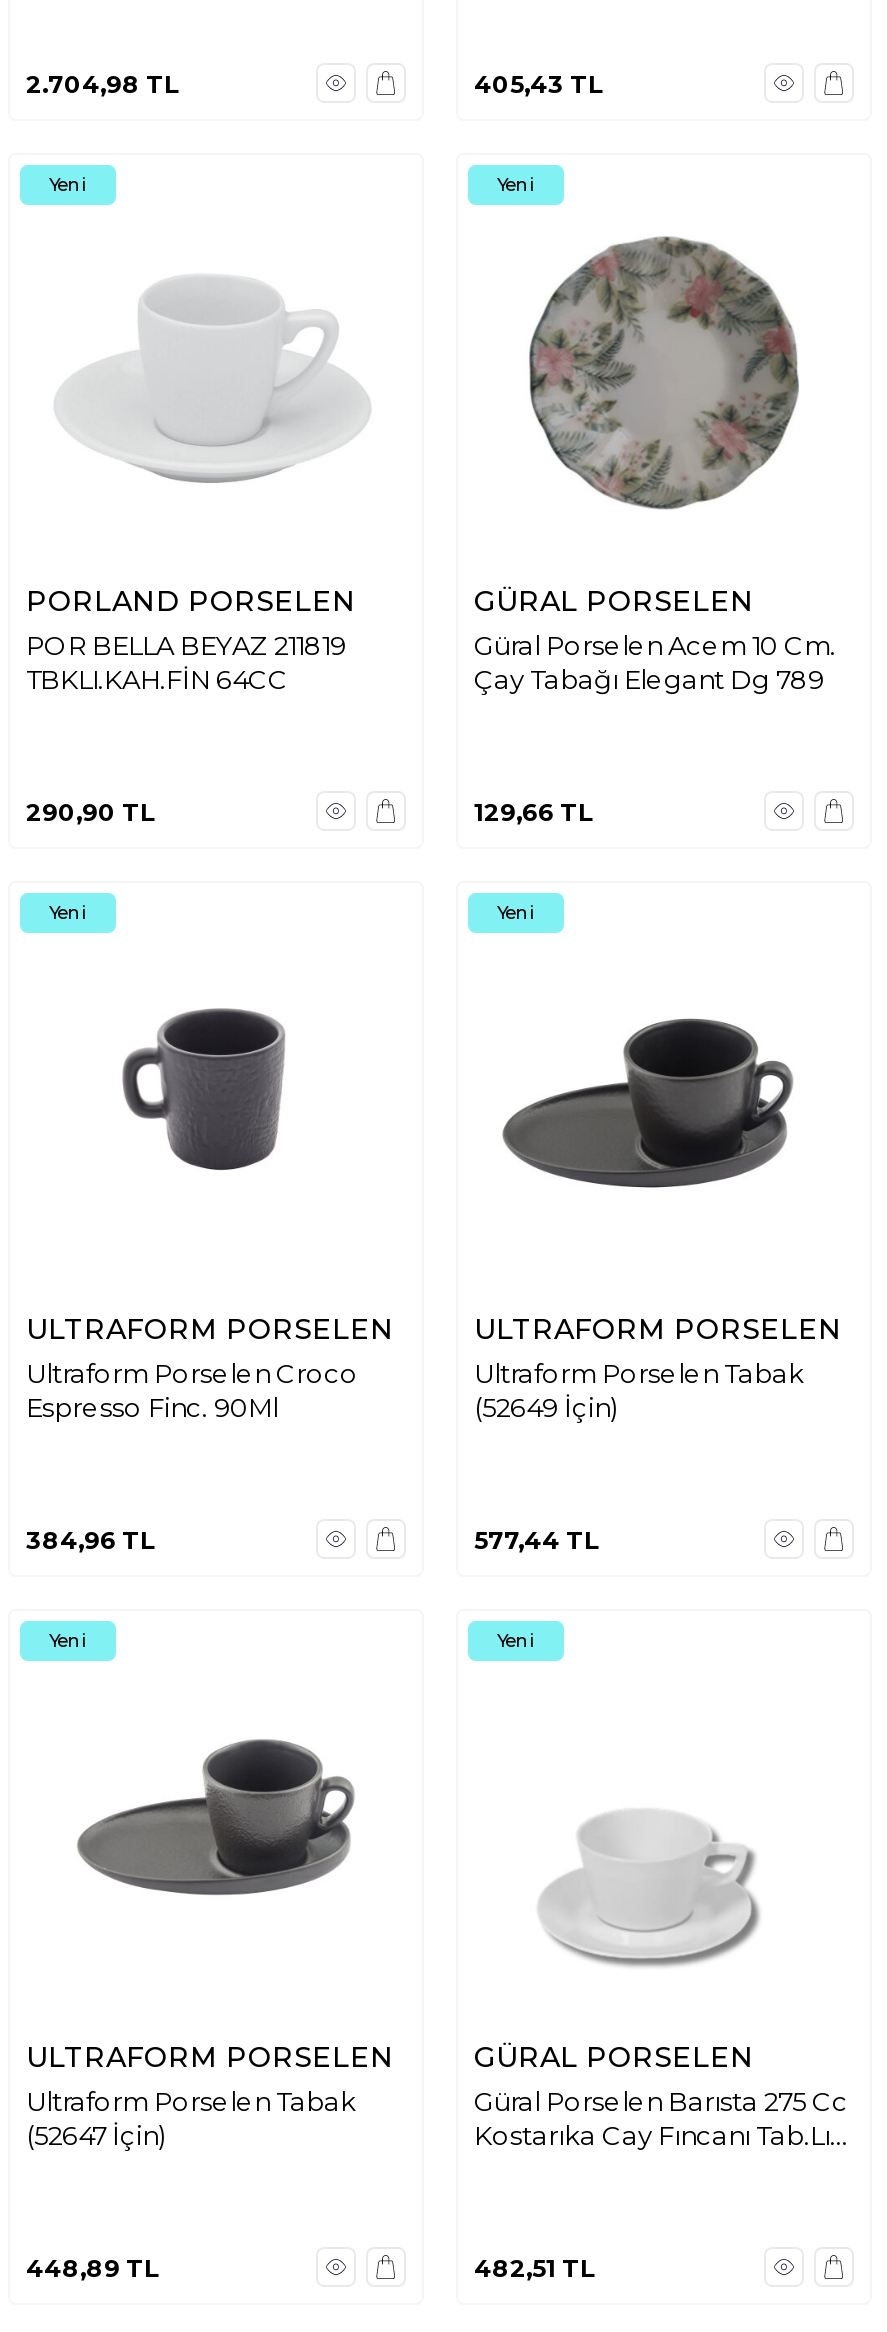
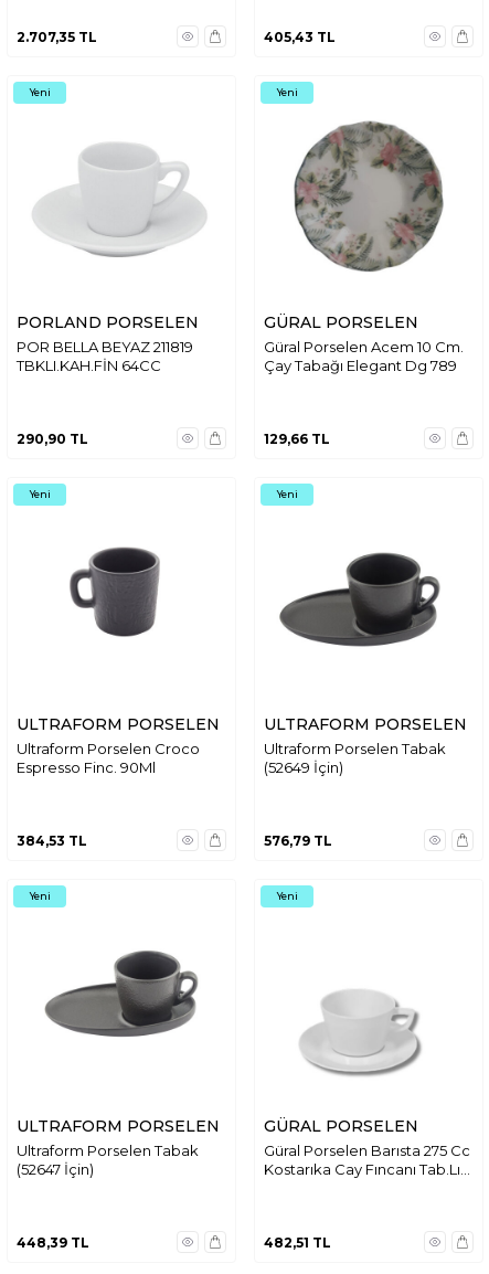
- 2.704,98 TL
+ 2.707,35 TL

- 384,96 TL
+ 384,53 TL

- 577,44 TL
+ 576,79 TL

- 448,89 TL
+ 448,39 TL
